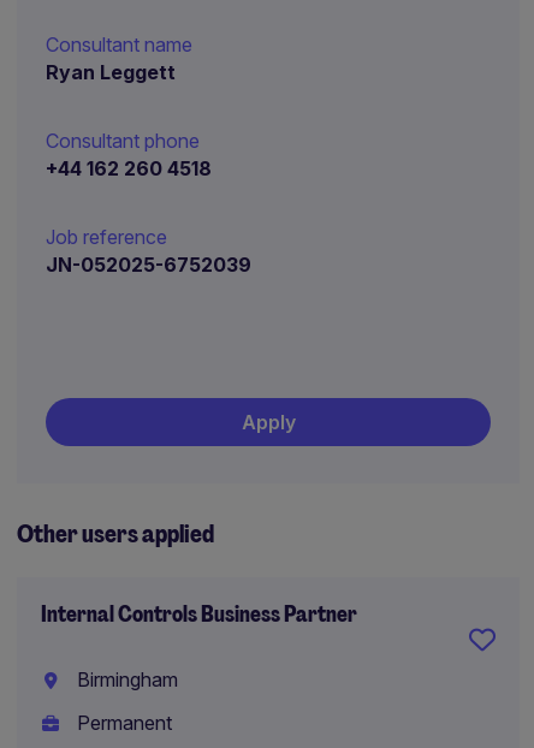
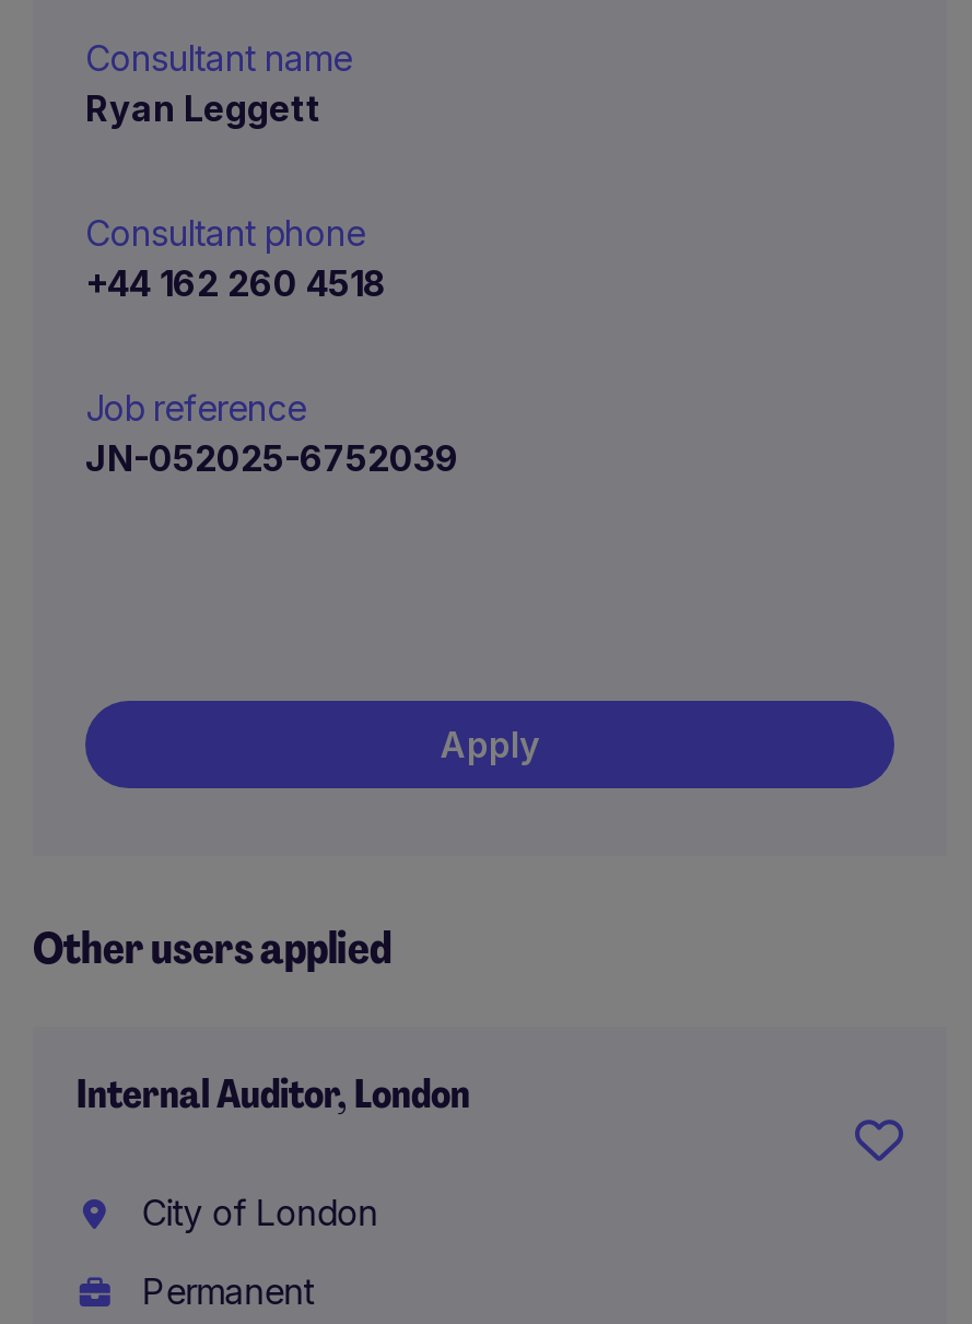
- Internal Controls Business Partner
+ Internal Auditor, London

- Birmingham
+ City of London
